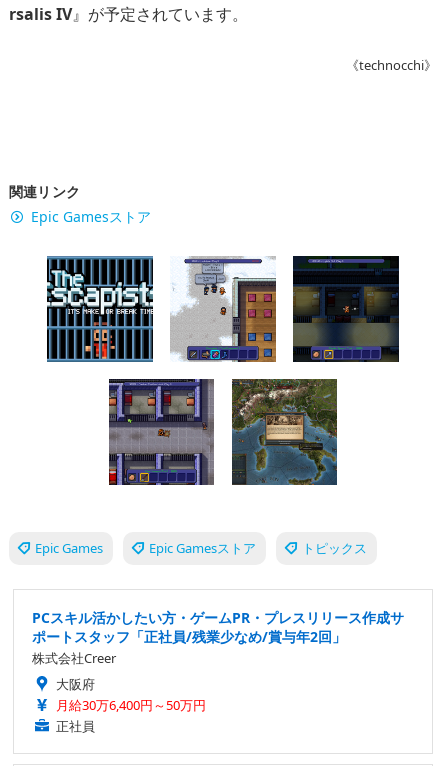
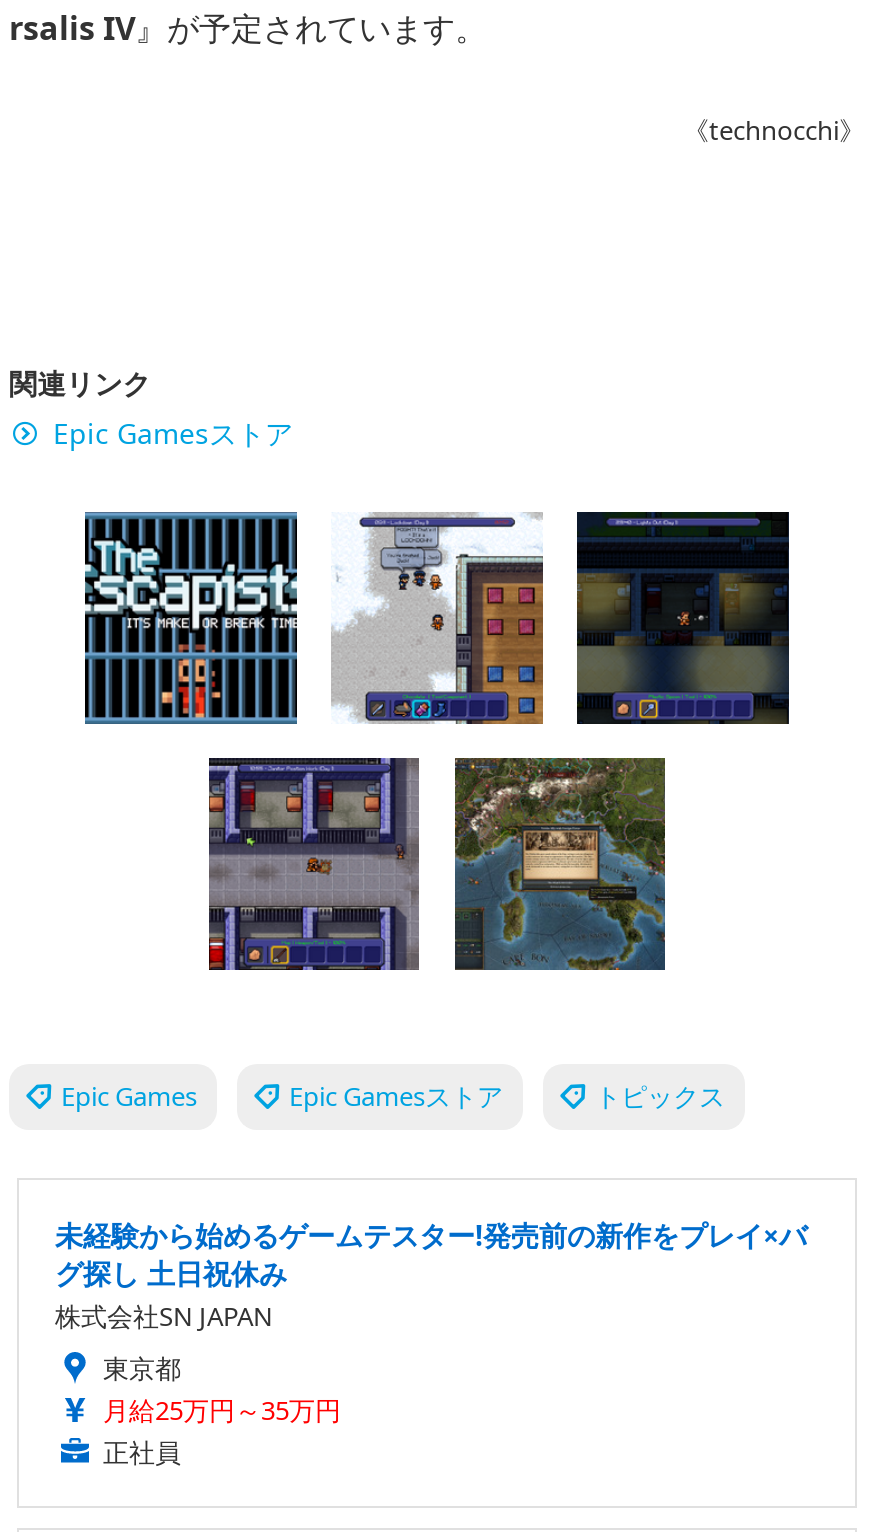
- PCスキル活かしたい方・ゲームPR・プレスリリース作成サ
- ポートスタッフ「正社員/残業少なめ/賞与年2回」
- 株式会社Creer
- 大阪府
- 月給30万6,400円～50万円
+ 未経験から始めるゲームテスター!発売前の新作をプレイ×バ
+ グ探し 土日祝休み
+ 株式会社SN JAPAN
+ 東京都
+ 月給25万円～35万円
